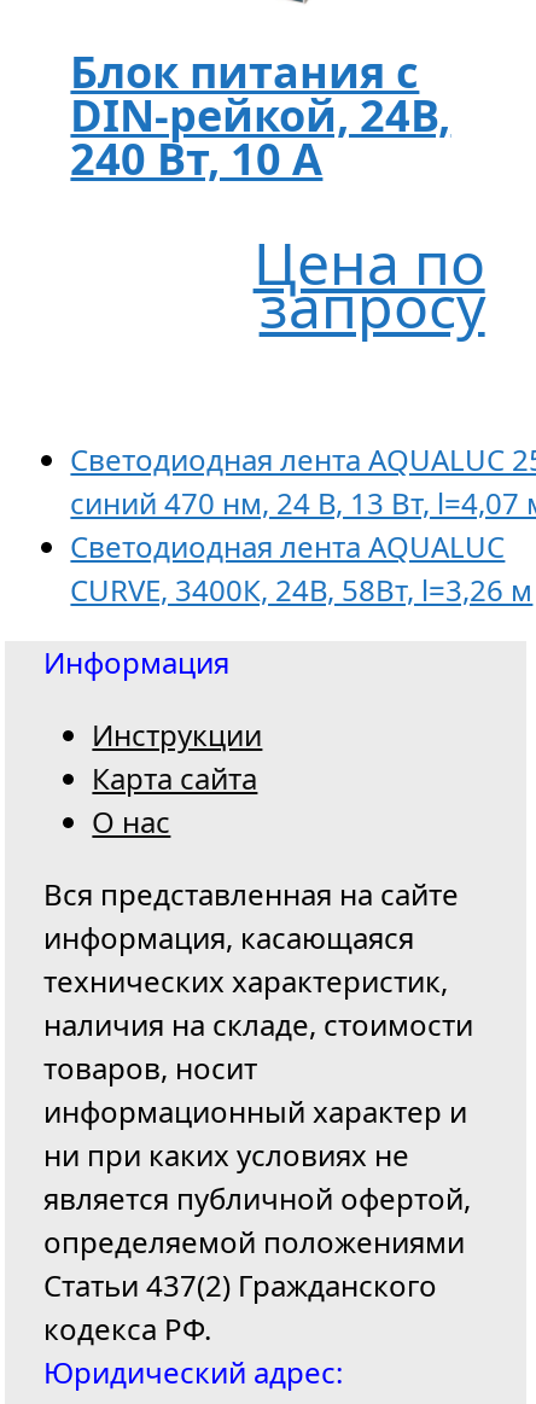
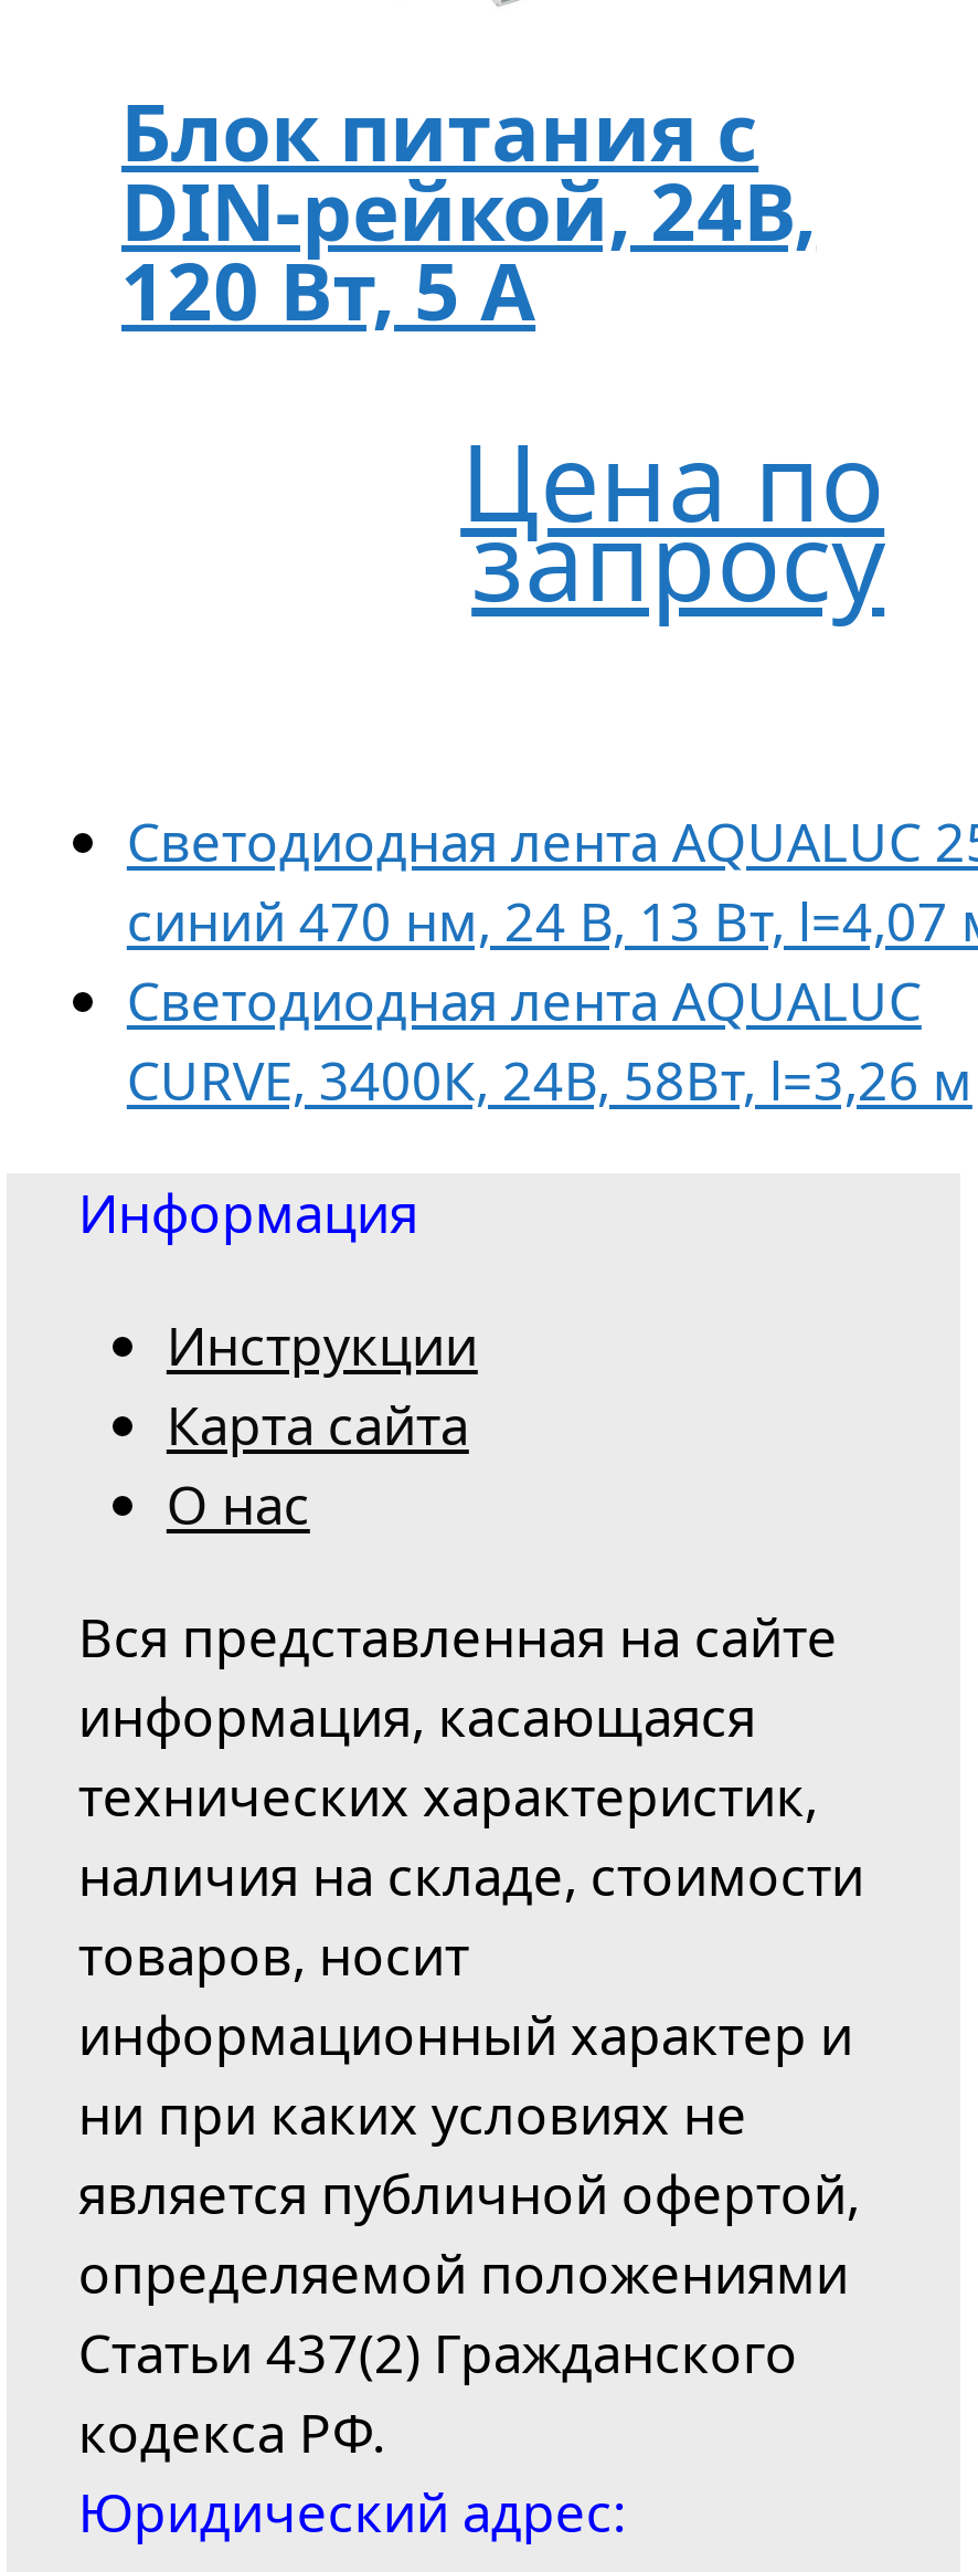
- 240 Вт, 10 A
+ 120 Вт, 5 A
